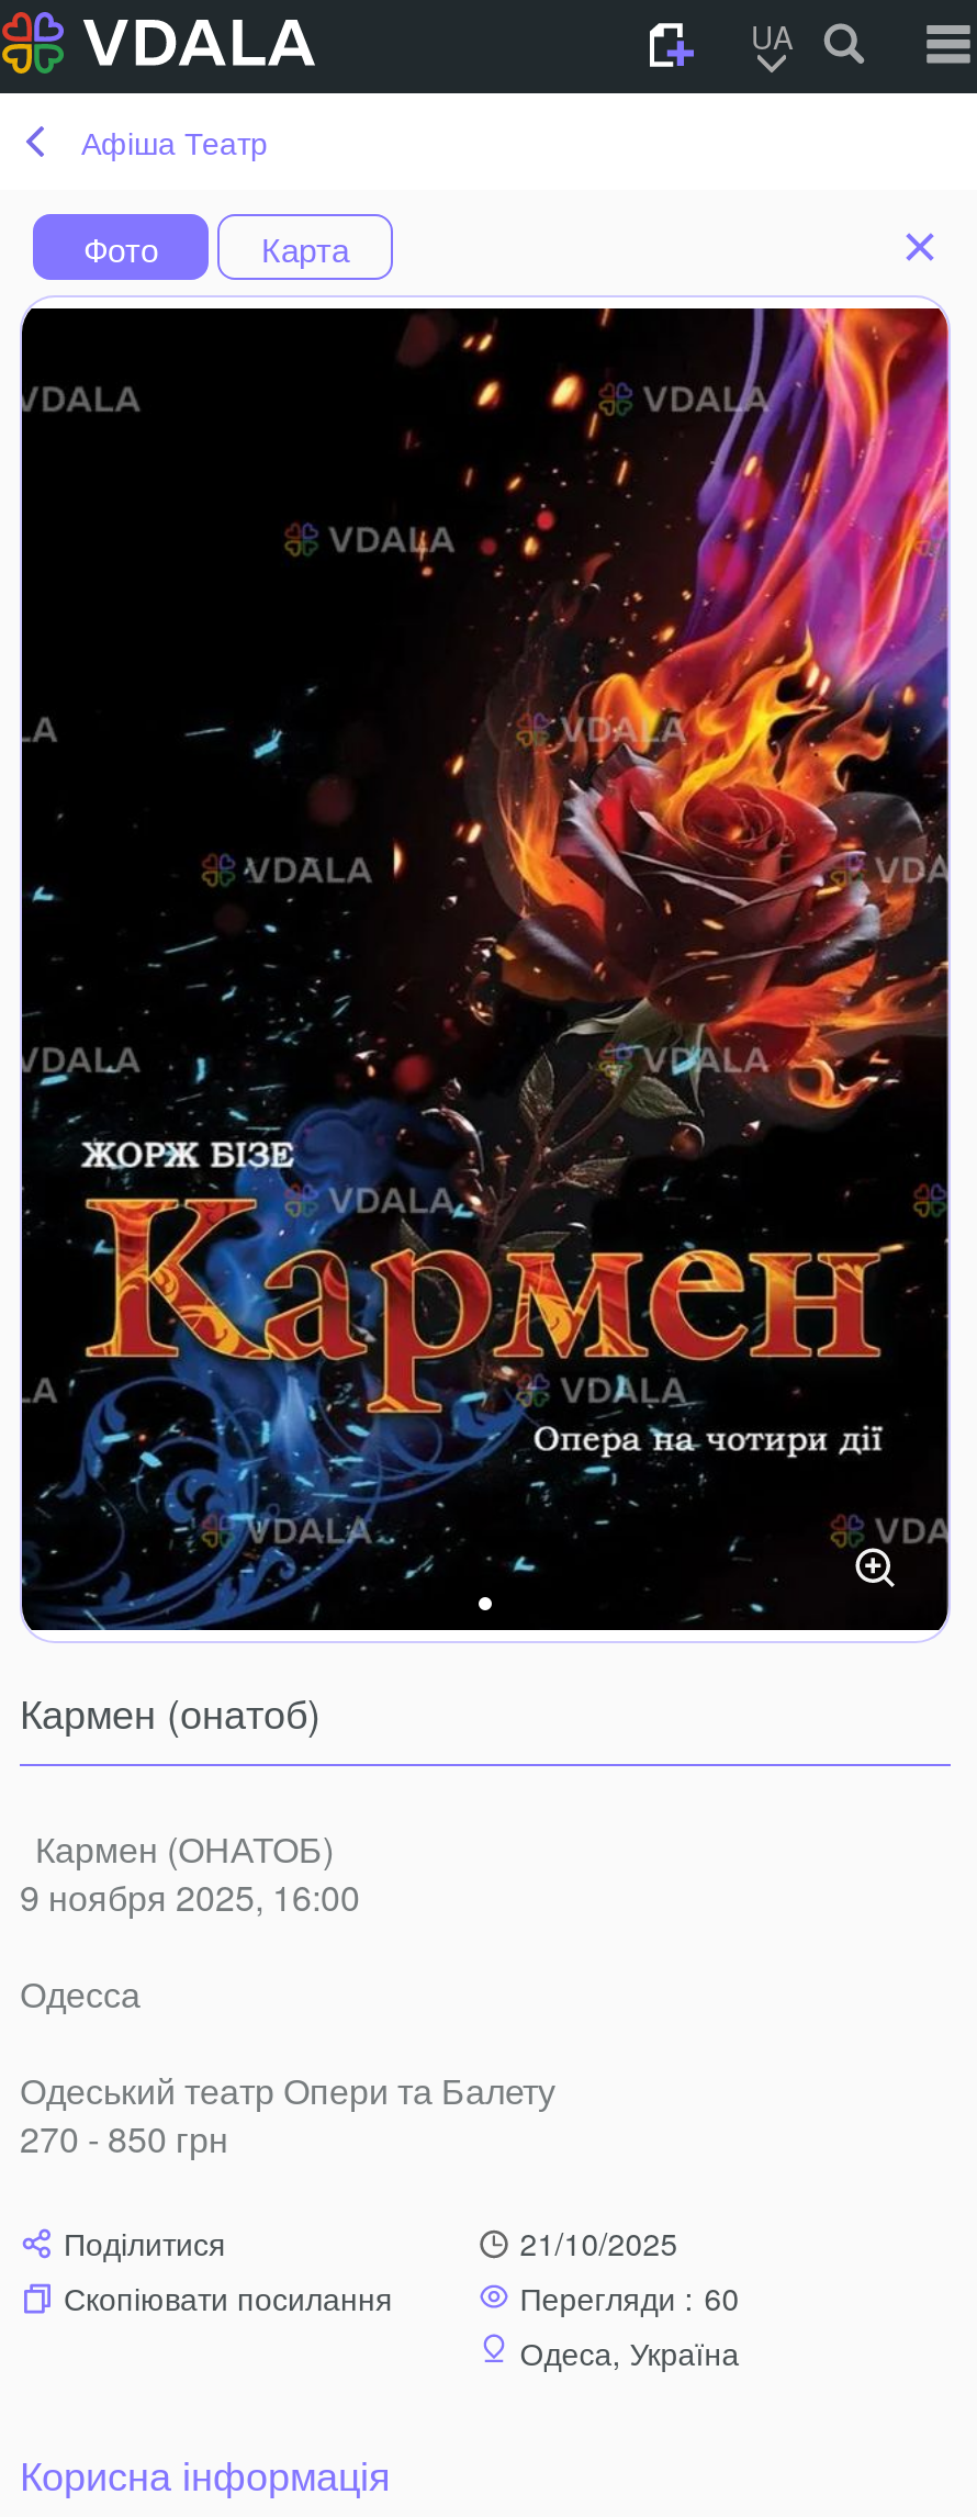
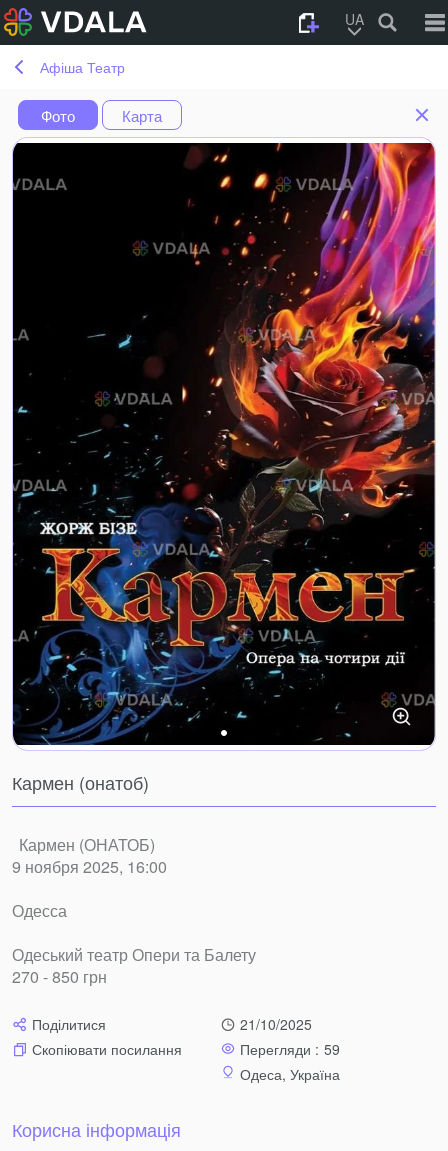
- Перегляди : 60
+ Перегляди : 59
